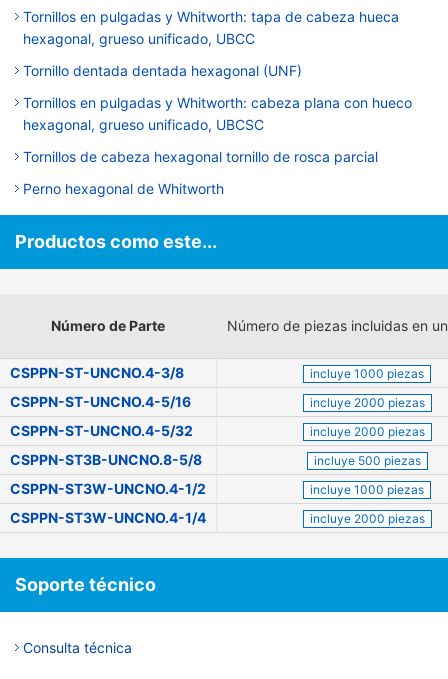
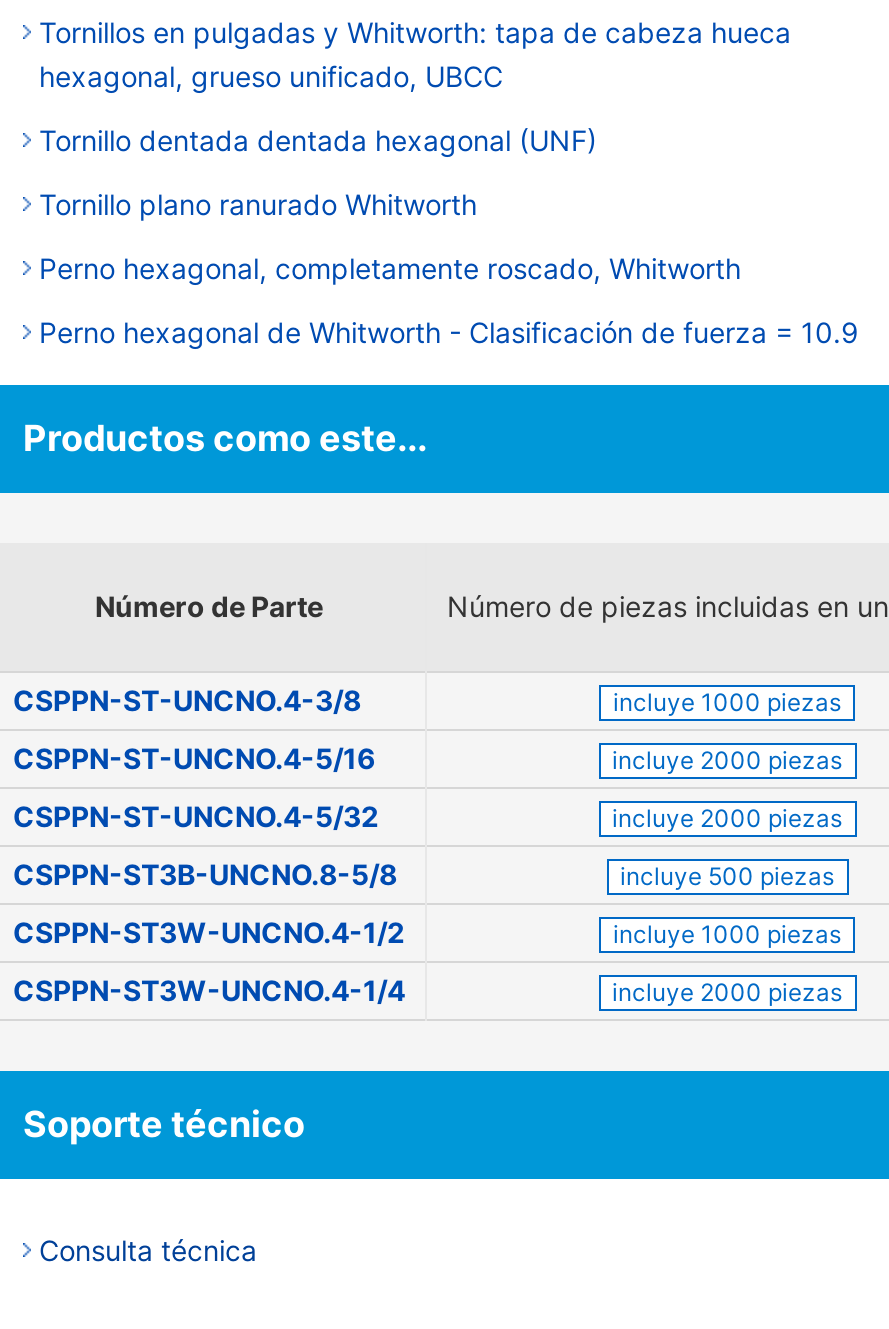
- Tornillos en pulgadas y Whitworth: cabeza plana con hueco
- hexagonal, grueso unificado, UBCSC
+ Tornillo plano ranurado Whitworth

- Tornillos de cabeza hexagonal tornillo de rosca parcial
+ Perno hexagonal, completamente roscado, Whitworth

- Perno hexagonal de Whitworth
+ Perno hexagonal de Whitworth - Clasificación de fuerza = 10.9
